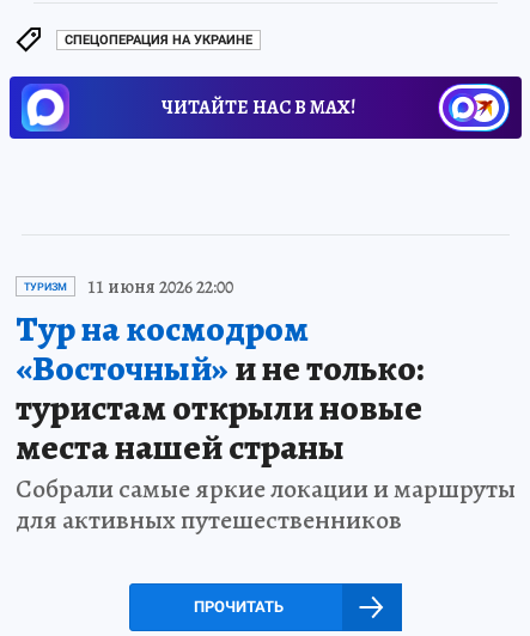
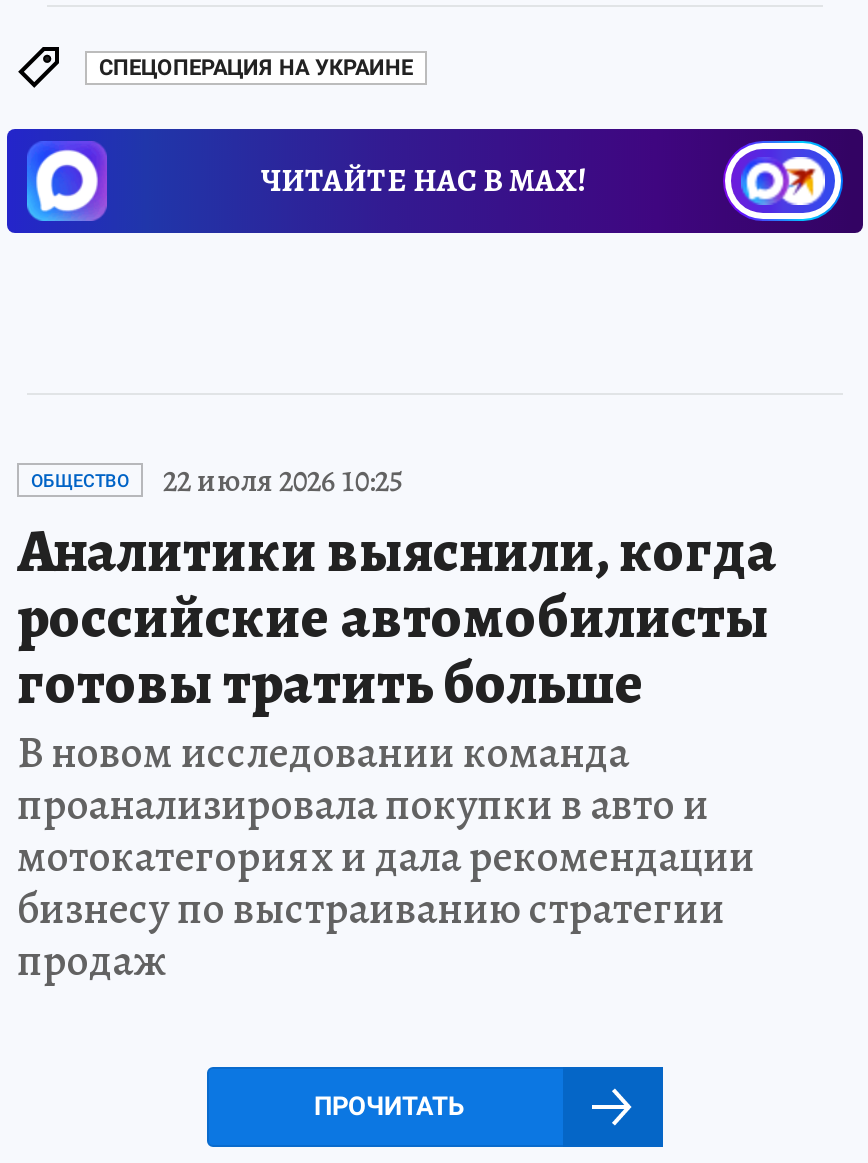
- ТУРИЗМ
- 11 июня 2026 22:00
- Тур на космодром
- «Восточный»и не только:
- туристам открыли новые
- места нашей страны
- Собрали самые яркие локации и маршруты
- для активных путешественников
+ ОБЩЕСТВО
+ 22 июля 2026 10:25
+ Аналитики выяснили, когда
+ российские автомобилисты
+ готовы тратить больше
+ В новом исследовании команда
+ проанализировала покупки в авто и
+ мотокатегориях и дала рекомендации
+ бизнесу по выстраиванию стратегии
+ продаж
